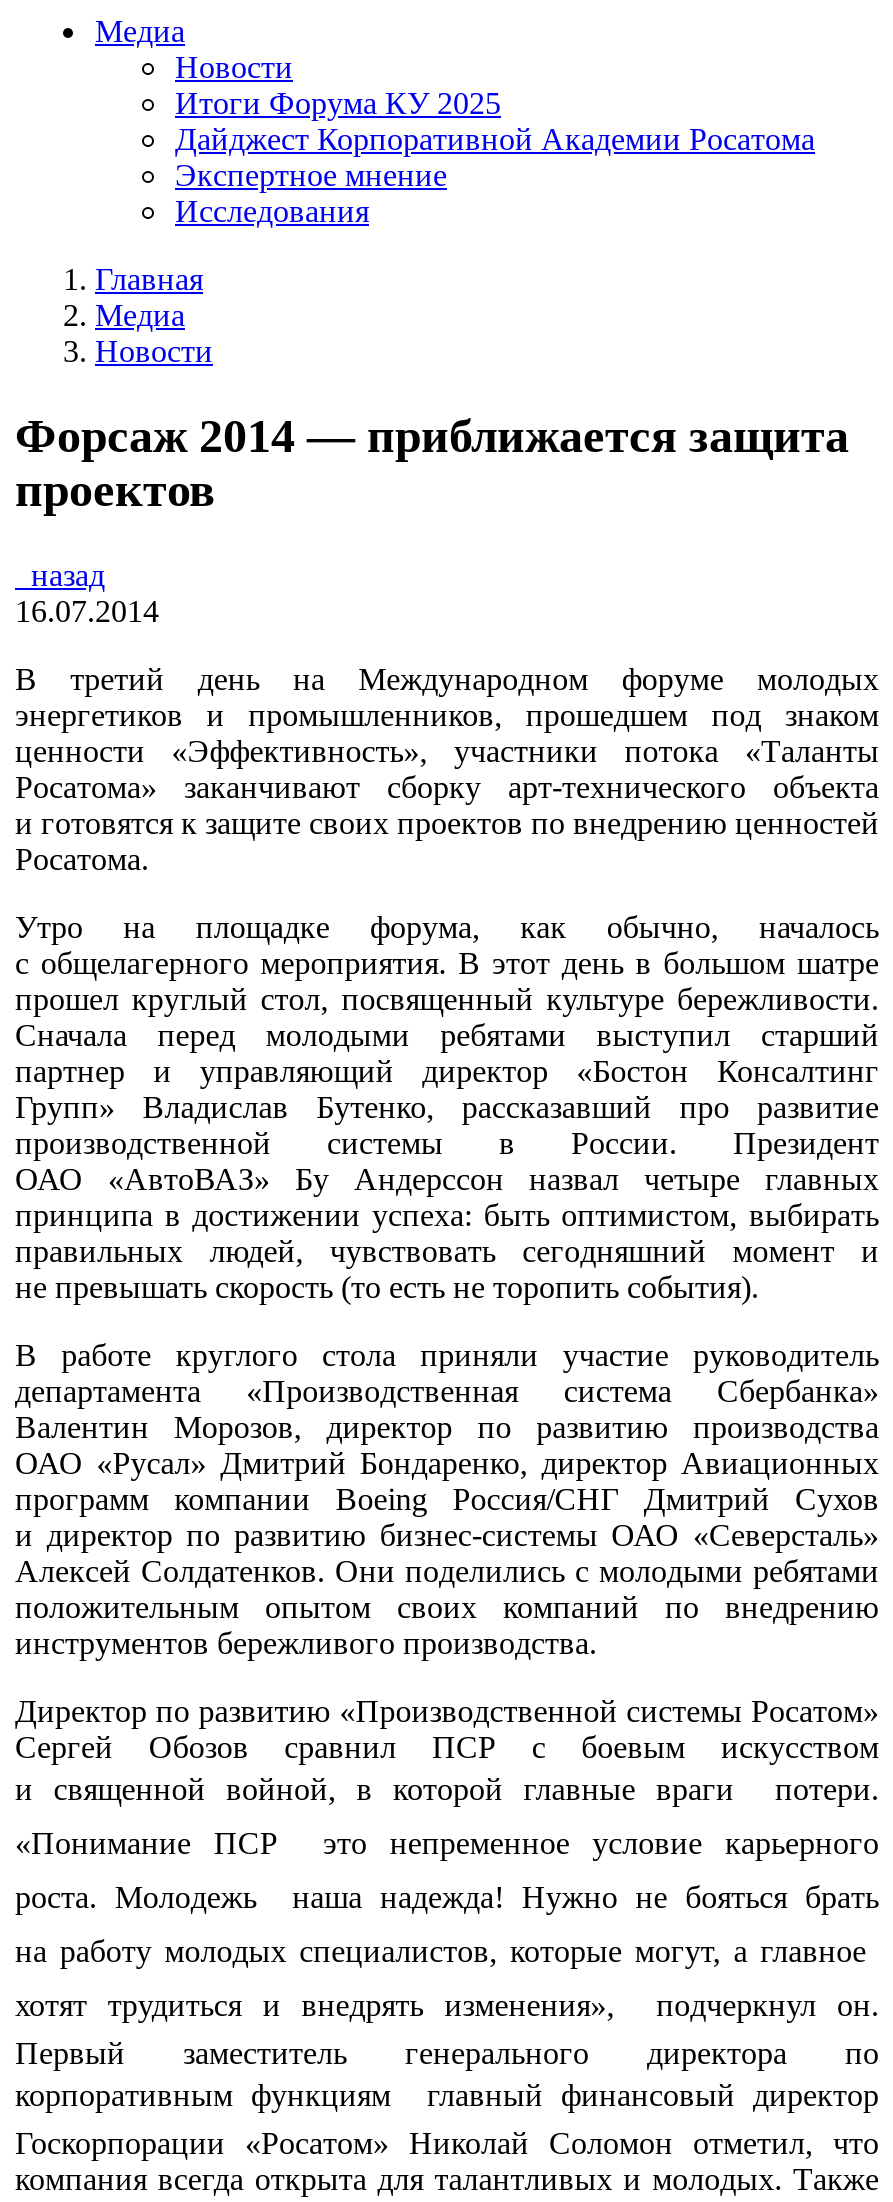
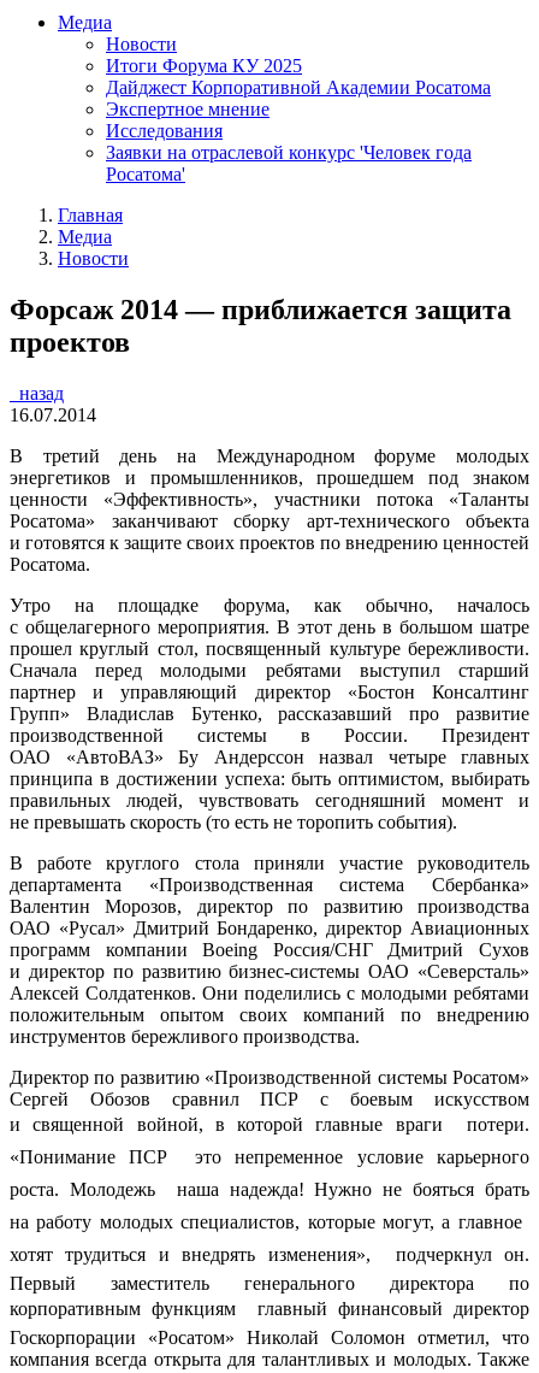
+ Заявки на отраслевой конкурс 'Человек года
+ Росатома'
